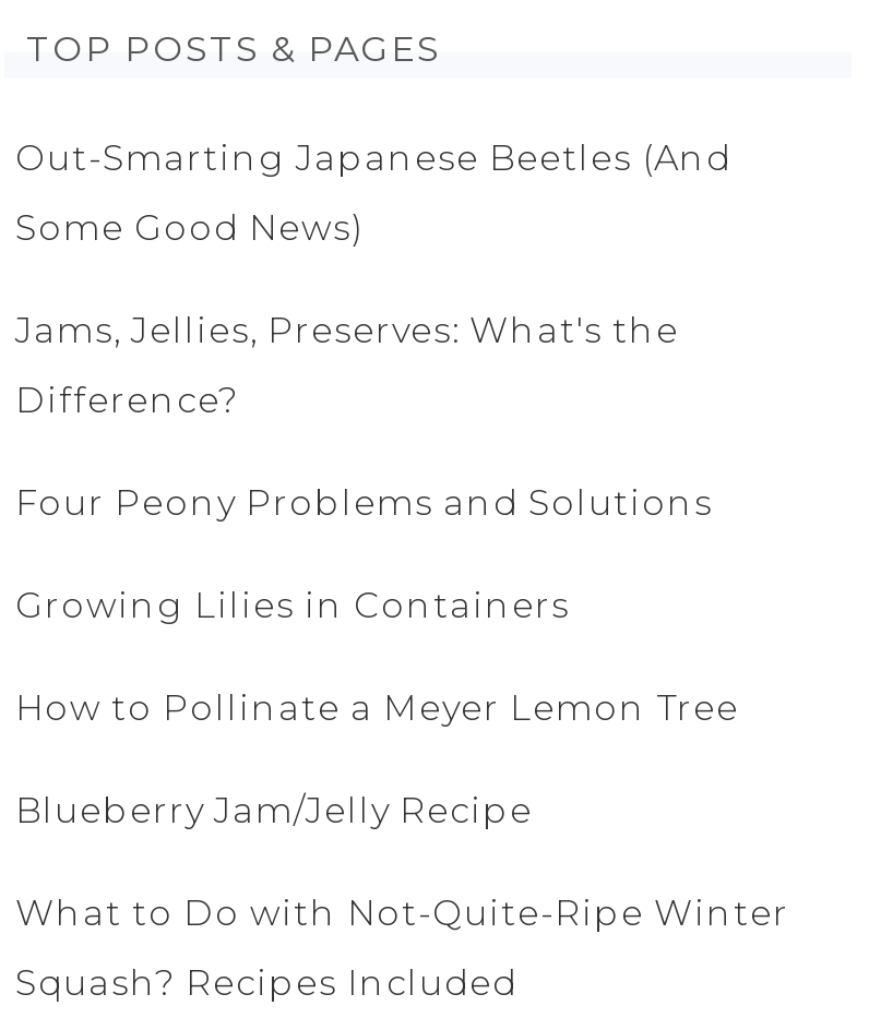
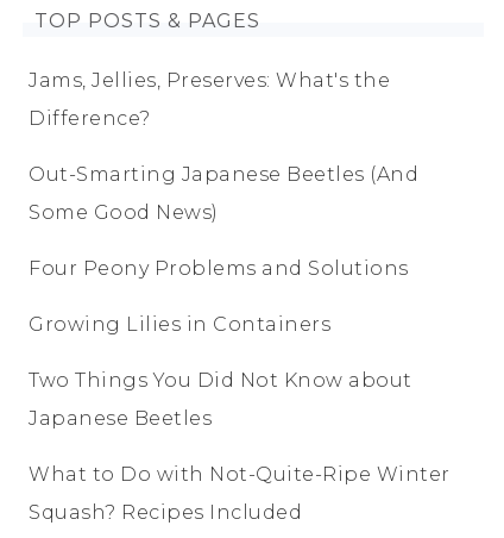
moved down: Out-Smarting Japanese Beetles (And | Some Good News)

moved up: Jams, Jellies, Preserves: What's the | Difference?

- How to Pollinate a Meyer Lemon Tree
+ Two Things You Did Not Know about

- Blueberry Jam/Jelly Recipe
+ Japanese Beetles
